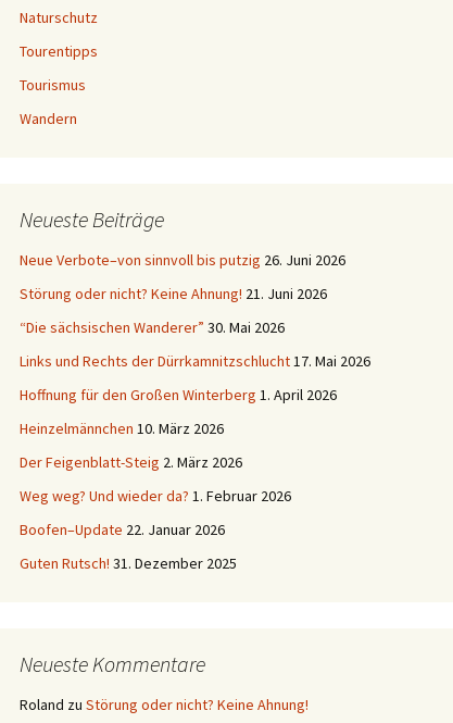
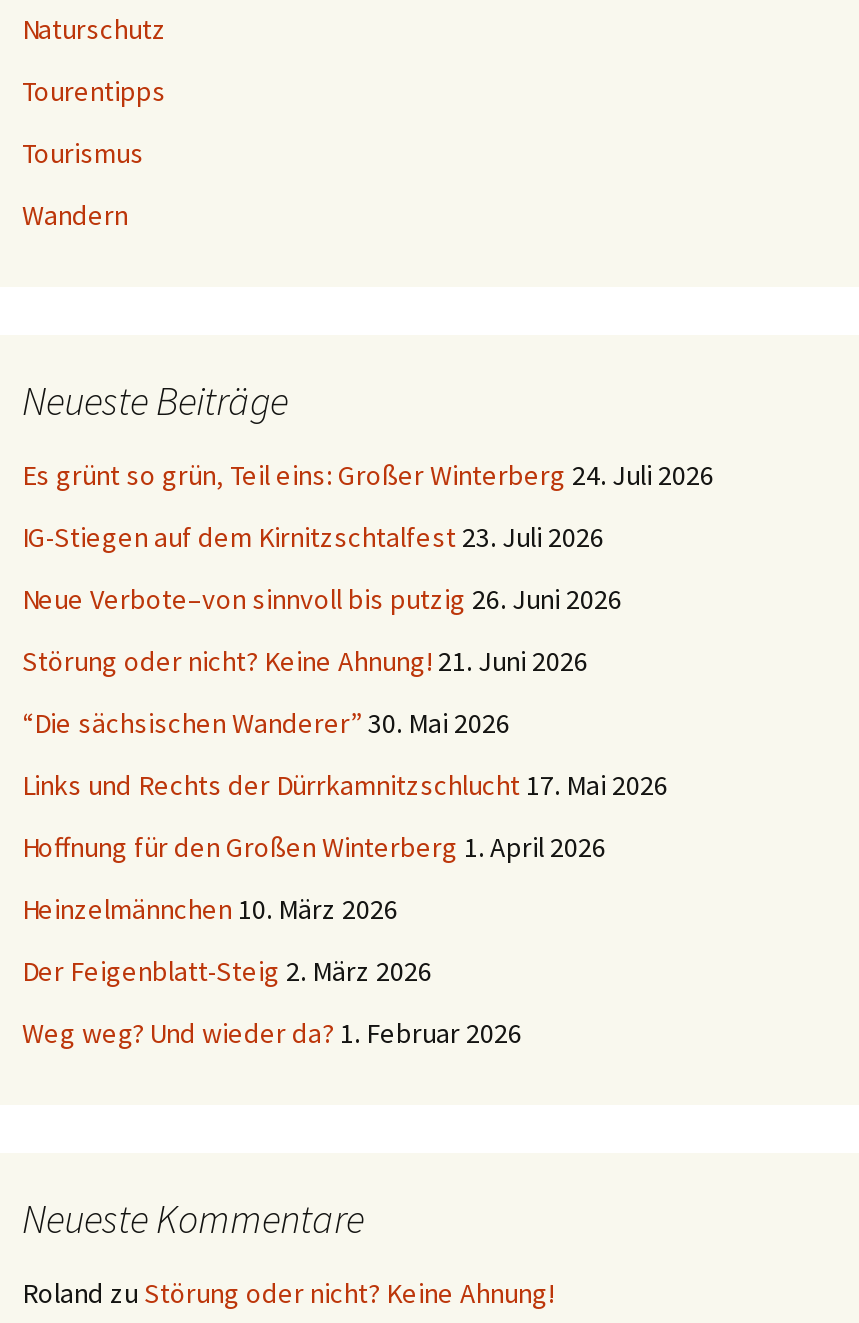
+ Es grünt so grün, Teil eins: Großer Winterberg 24. Juli 2026
+ IG-Stiegen auf dem Kirnitzschtalfest 23. Juli 2026

moved down: Neue Verbote–von sinnvoll bis putzig 26. Juni 2026 | Störung oder nicht? Keine Ahnung! 21. Juni 2026 | “Die sächsischen Wanderer” 30. Mai 2026 | Links und Rechts der Dürrkamnitzschlucht 17. Mai 2026 | Hoffnung für den Großen Winterberg 1. April 2026 | Heinzelmännchen 10. März 2026 | Der Feigenblatt-Steig 2. März 2026 | Weg weg? Und wieder da? 1. Februar 2026

- Boofen–Update 22. Januar 2026
- Guten Rutsch! 31. Dezember 2025
